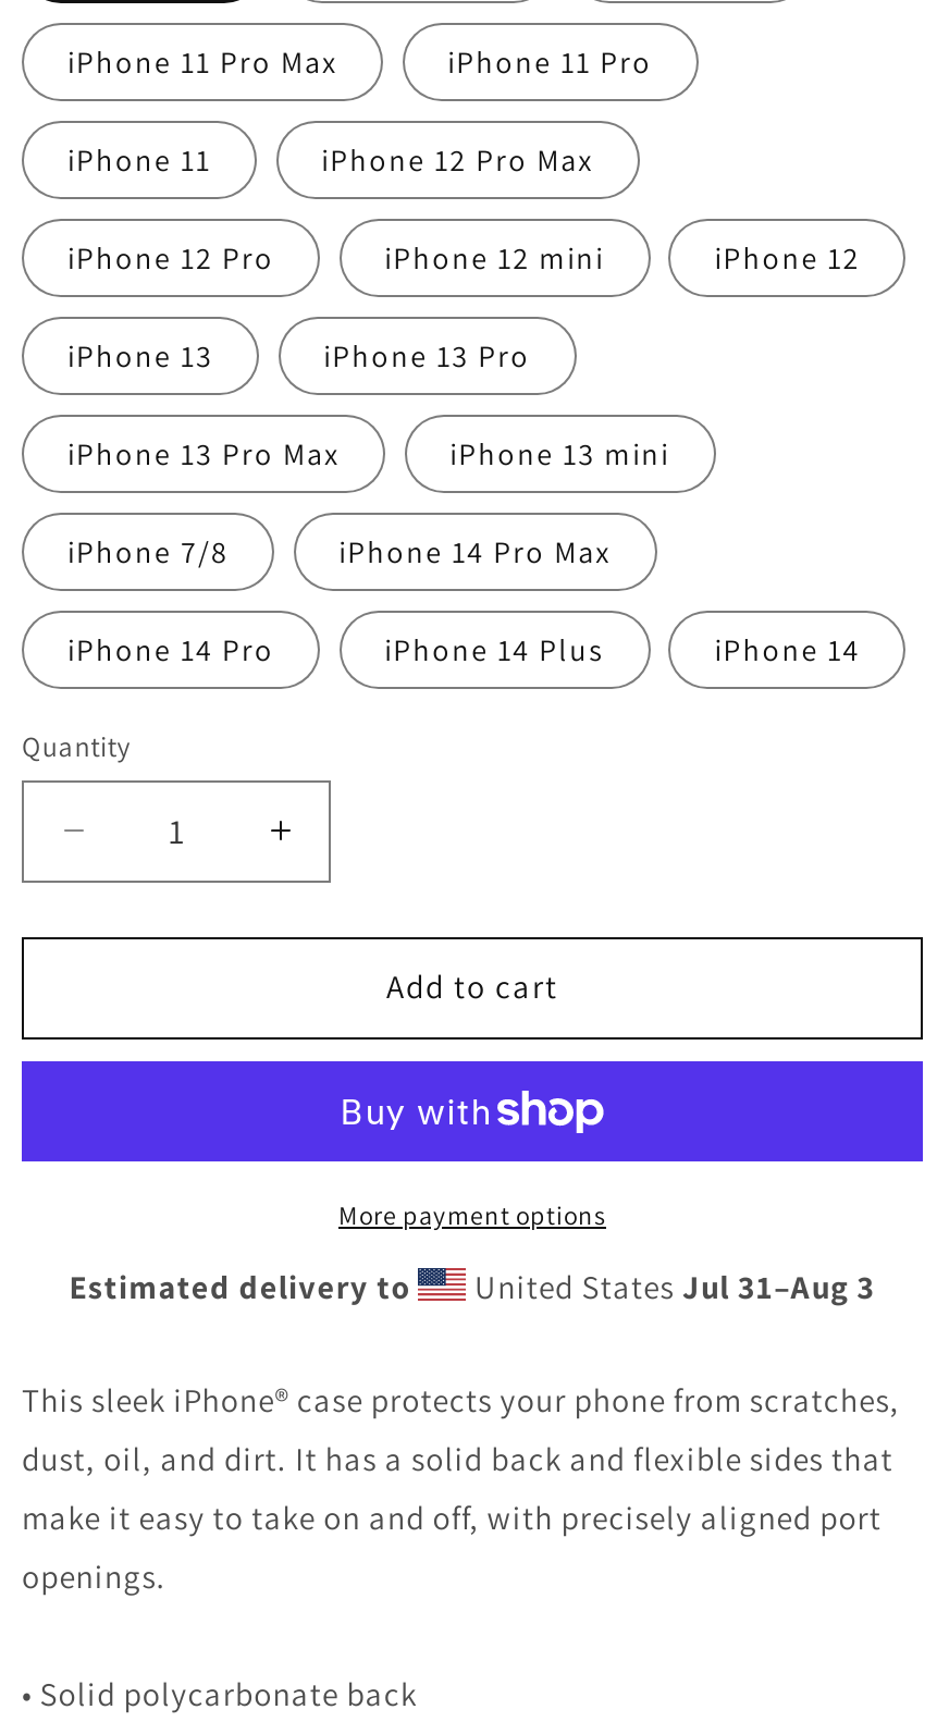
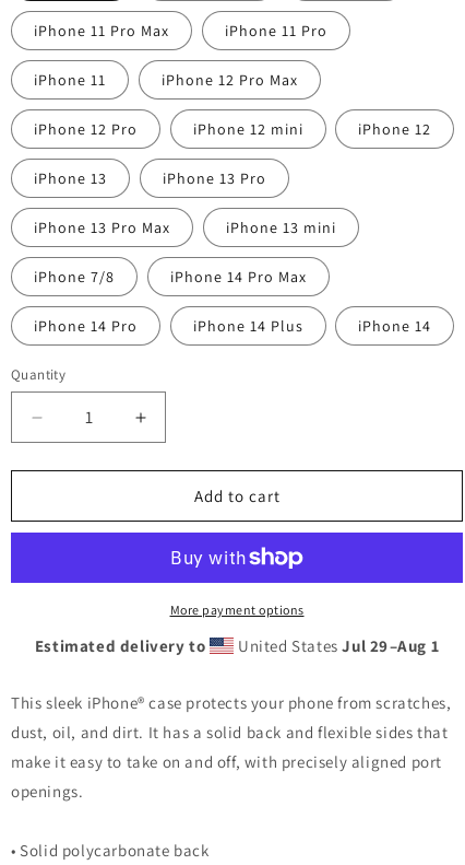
- United States Jul 31–Aug 3
+ United States Jul 29–Aug 1
